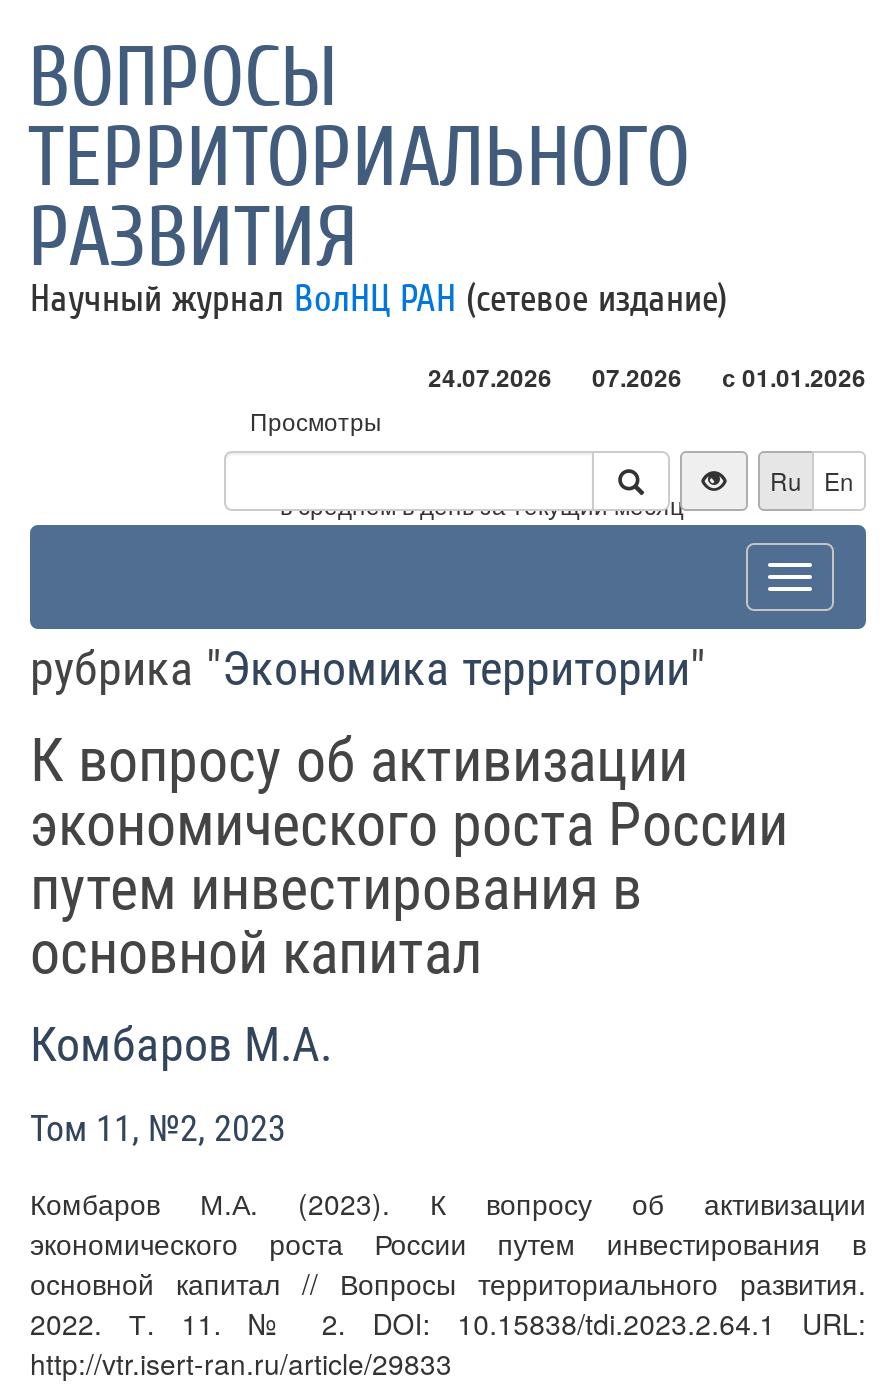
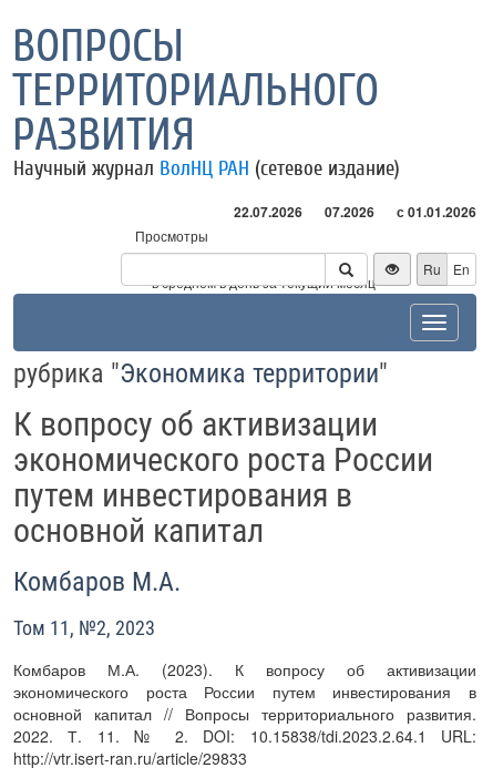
- 24.07.2026 07.2026 с 01.01.2026
+ 22.07.2026 07.2026 с 01.01.2026
